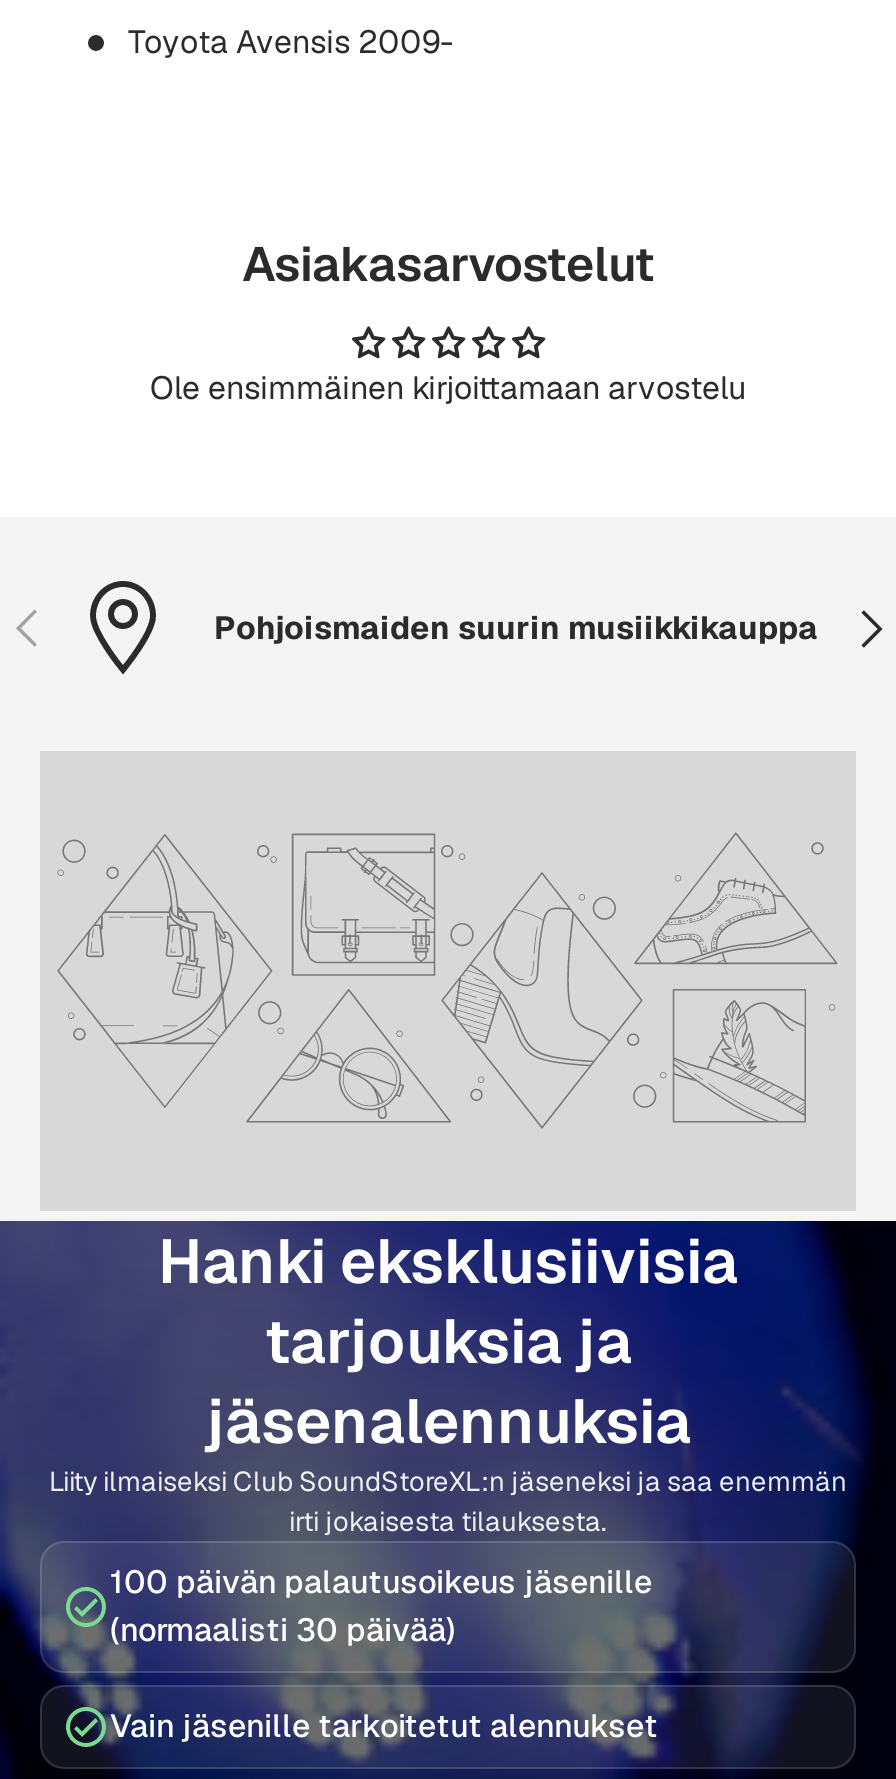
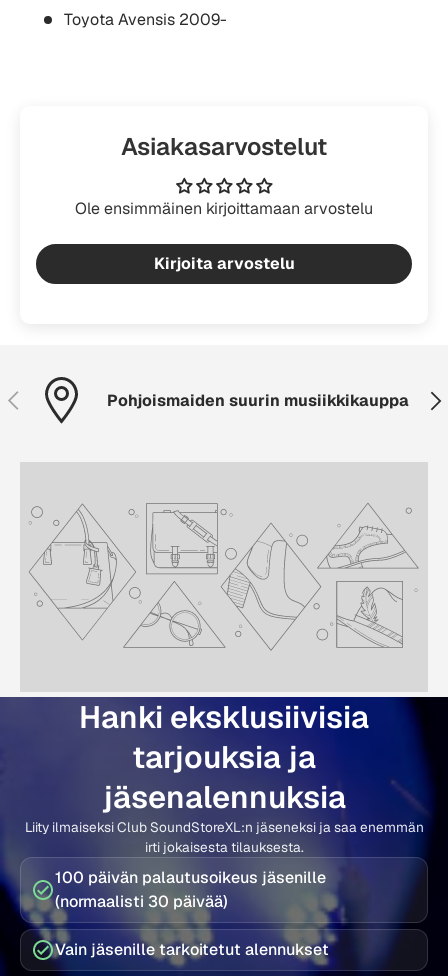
+ Kirjoita arvostelu
